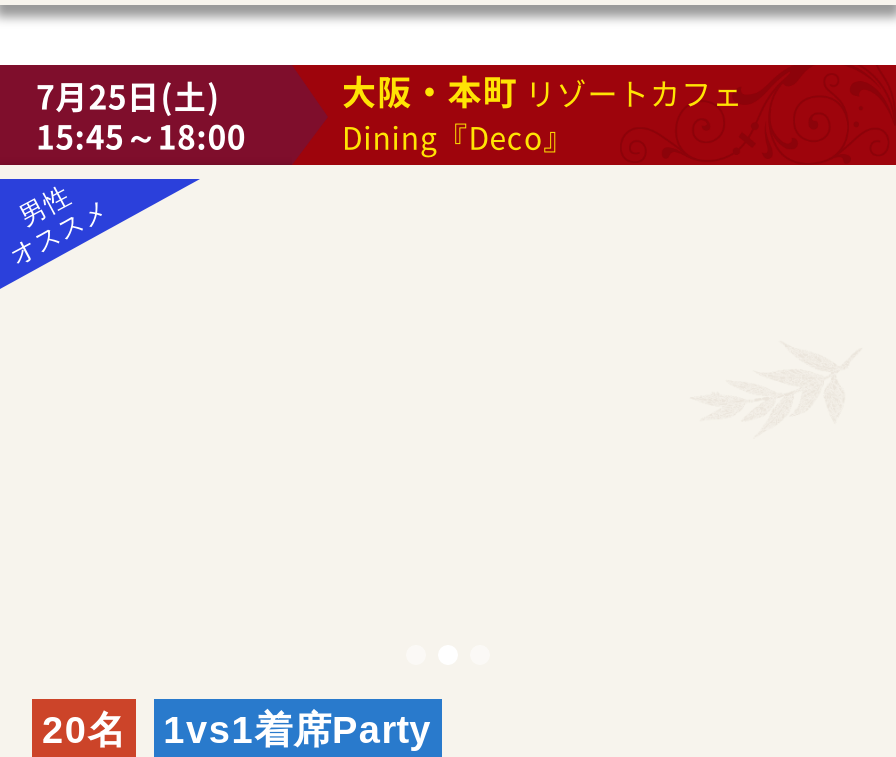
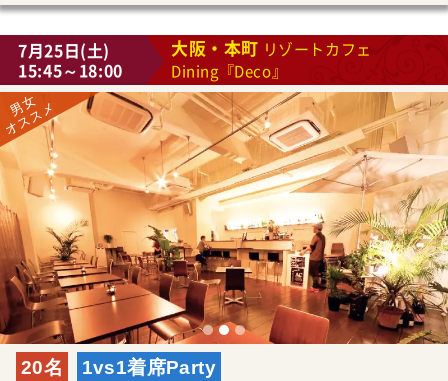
+ [image]
